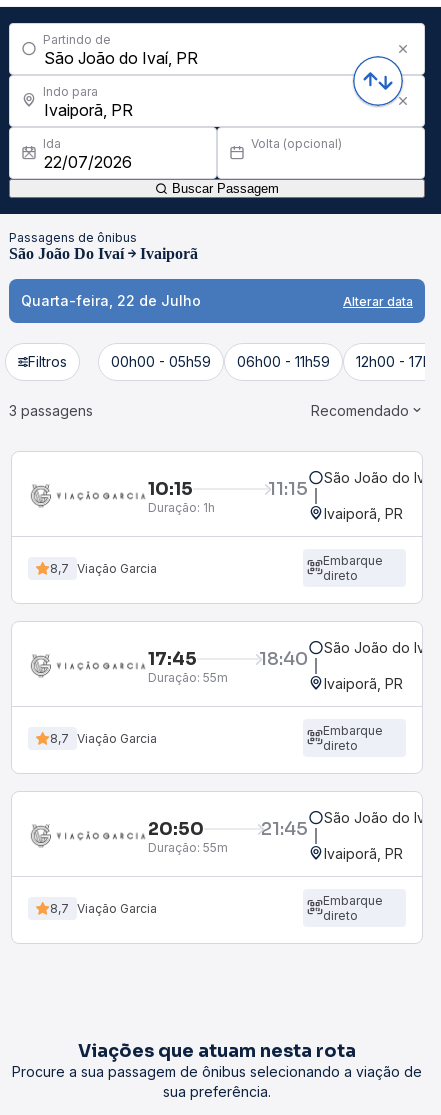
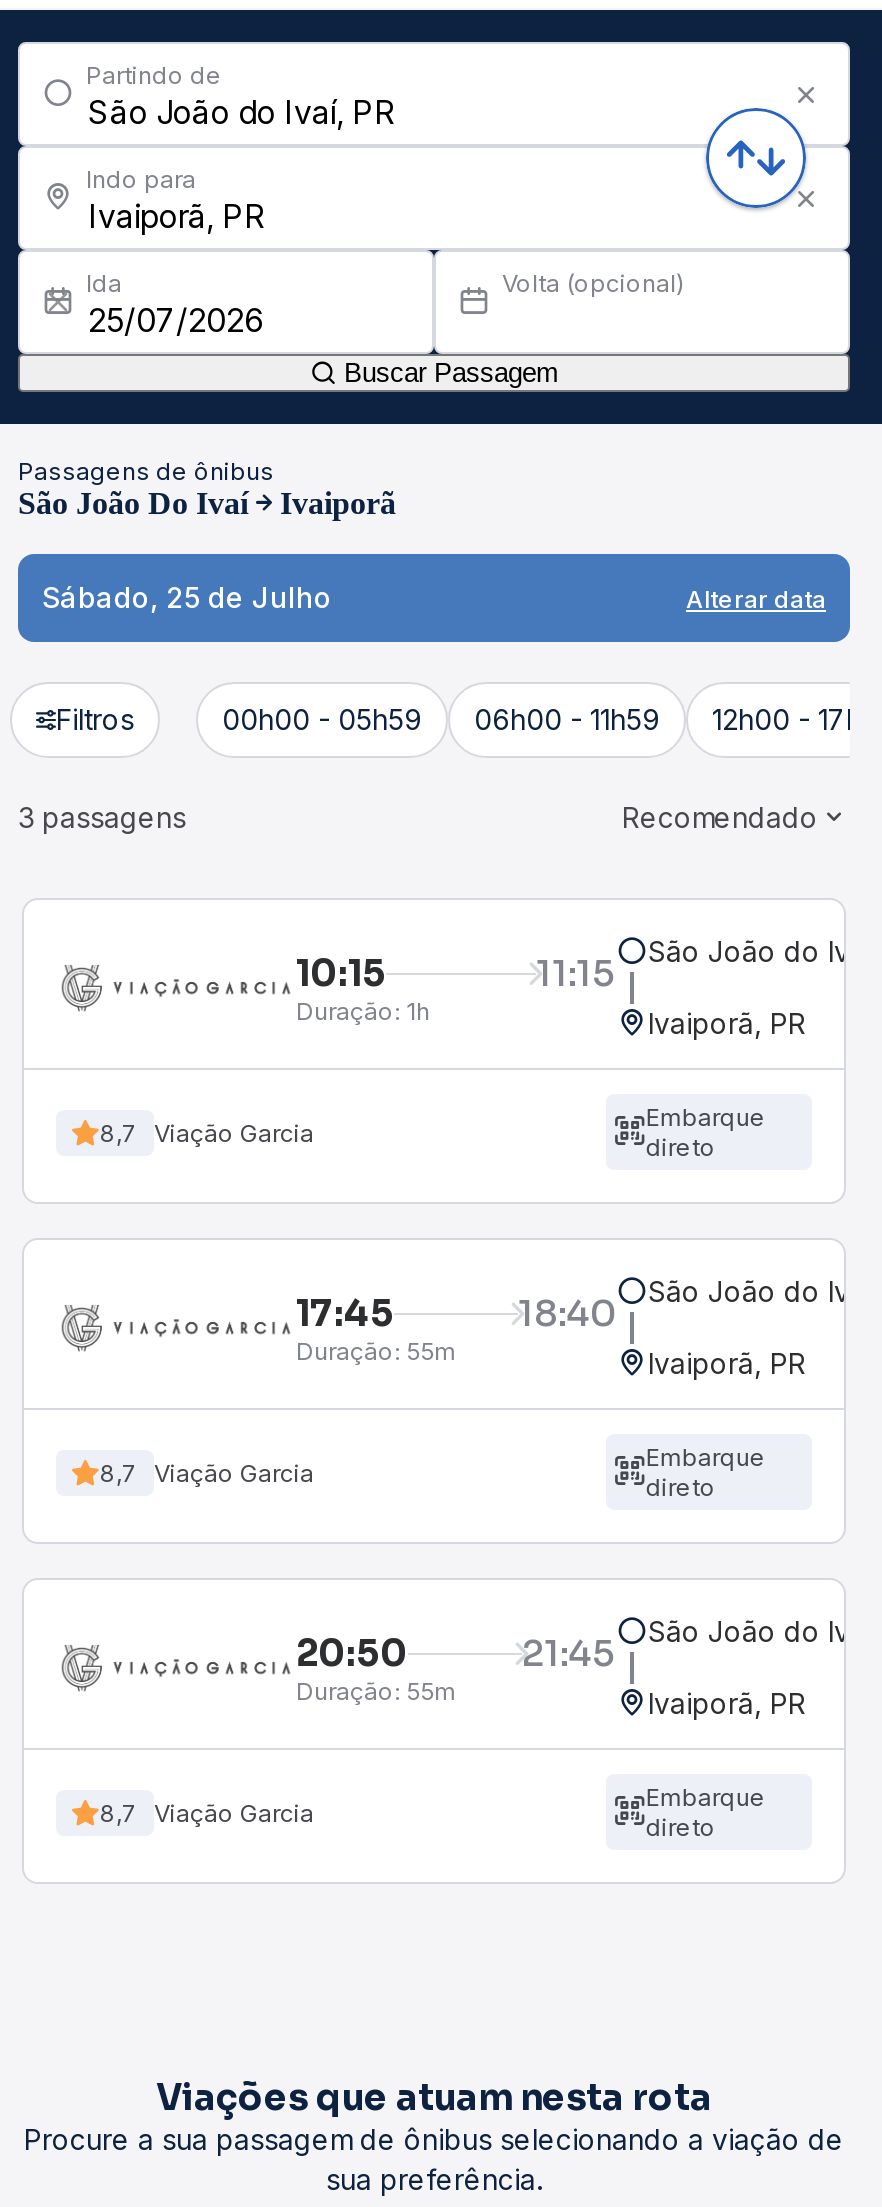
- Quarta-feira, 22 de Julho
+ Sábado, 25 de Julho
